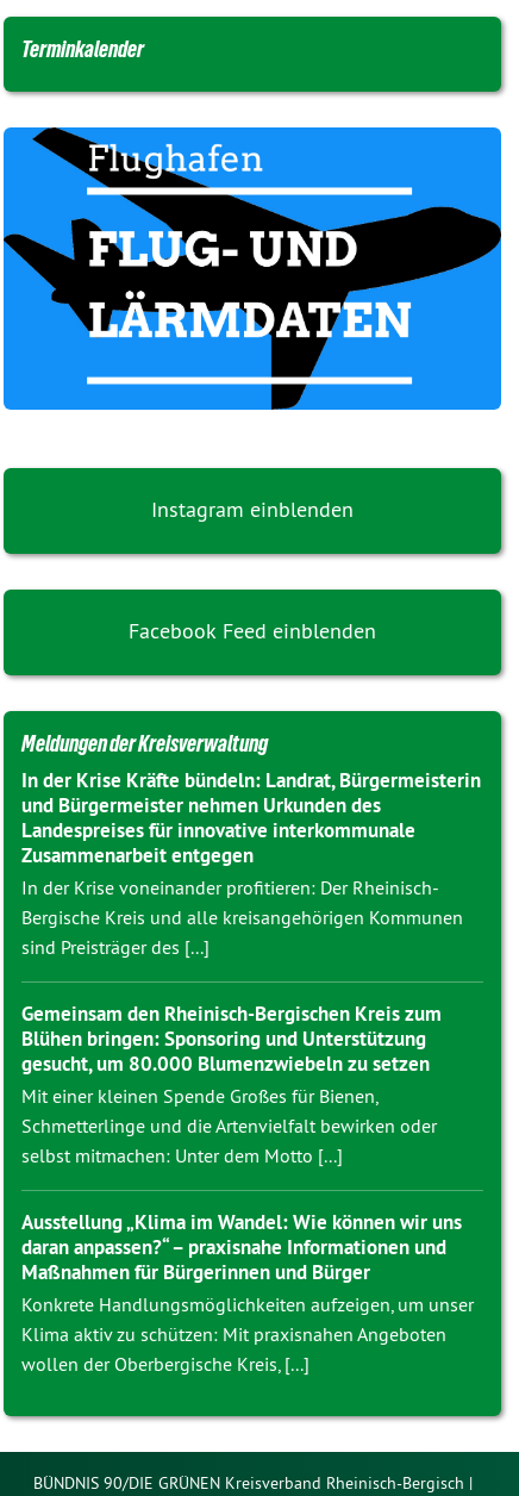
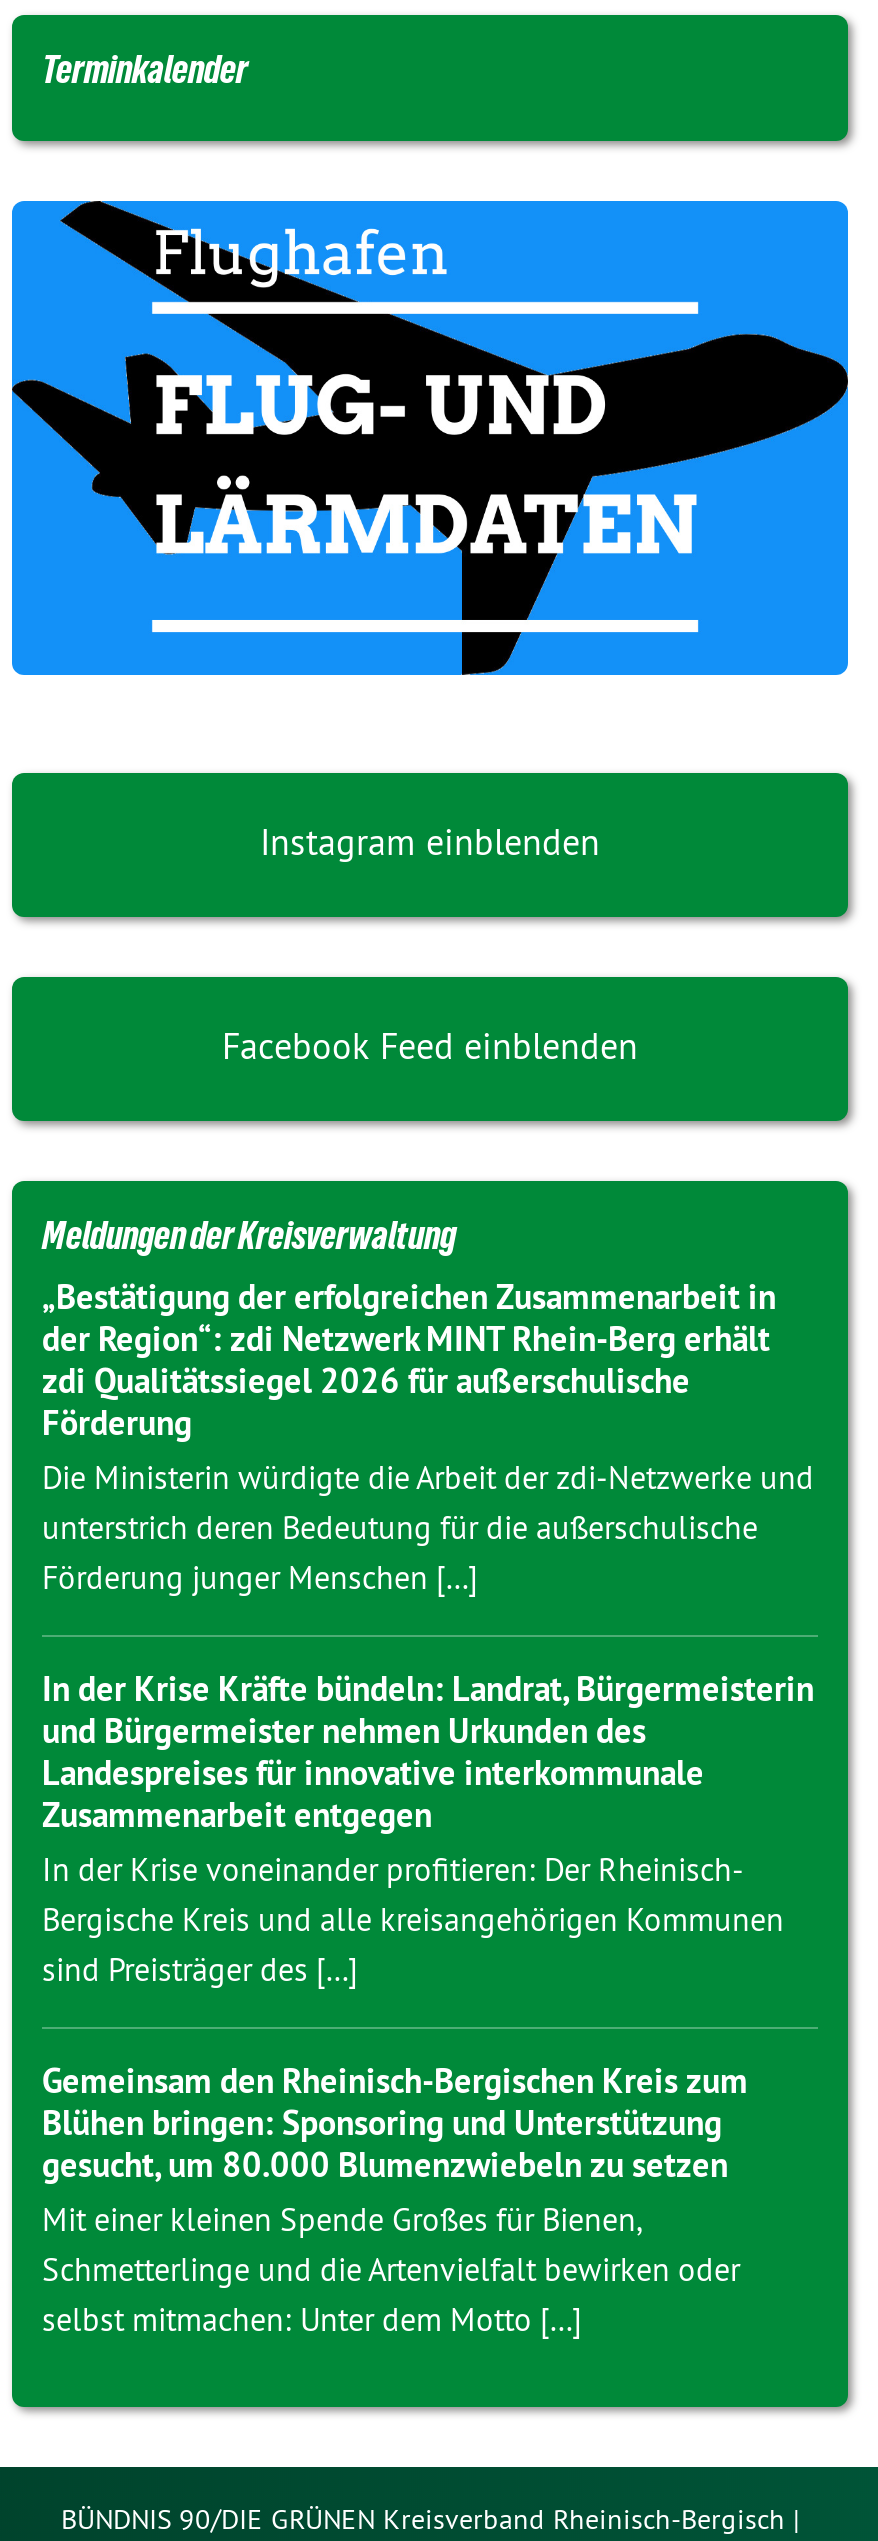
+ „Bestätigung der erfolgreichen Zusammenarbeit in
+ der Region“: zdi Netzwerk MINT Rhein-Berg erhält
+ zdi Qualitätssiegel 2026 für außerschulische
+ Förderung
+ Die Ministerin würdigte die Arbeit der zdi‑Netzwerke und
+ unterstrich deren Bedeutung für die außerschulische
+ Förderung junger Menschen [...]

moved down: In der Krise Kräfte bündeln: Landrat, Bürgermeisterin | und Bürgermeister nehmen Urkunden des | Landespreises für innovative interkommunale | ... | Schmetterlinge und die Artenvielfalt bewirken oder | selbst mitmachen: Unter dem Motto [...]

- Ausstellung „Klima im Wandel: Wie können wir uns
- daran anpassen?“ – praxisnahe Informationen und
- Maßnahmen für Bürgerinnen und Bürger
- Konkrete Handlungsmöglichkeiten aufzeigen, um unser
- Klima aktiv zu schützen: Mit praxisnahen Angeboten
- wollen der Oberbergische Kreis, [...]
